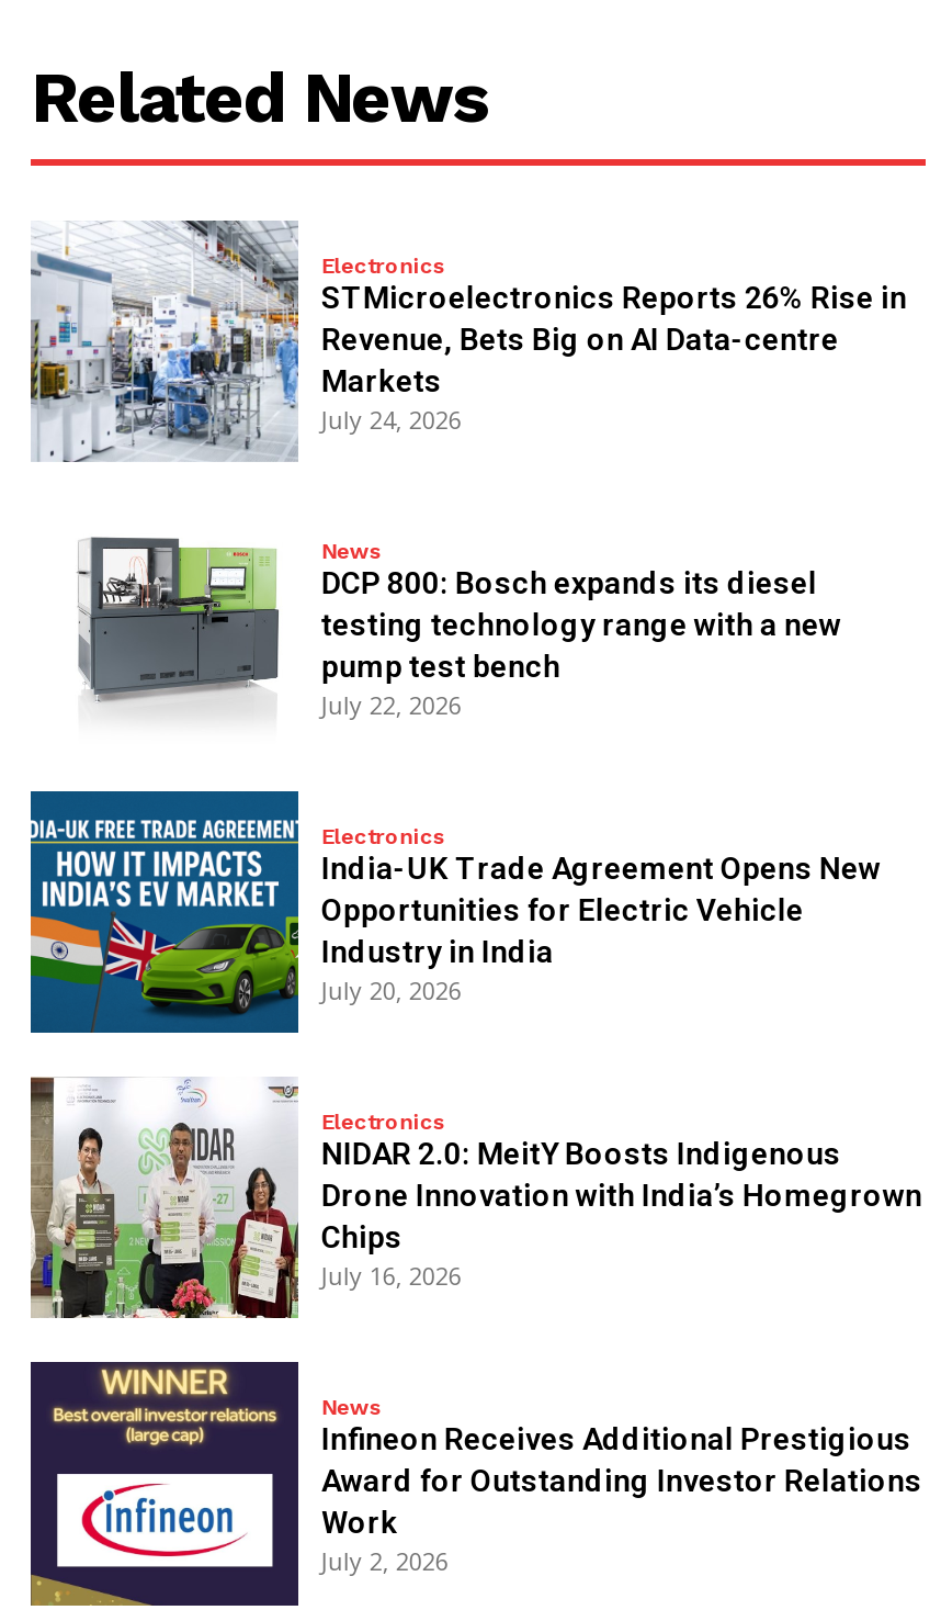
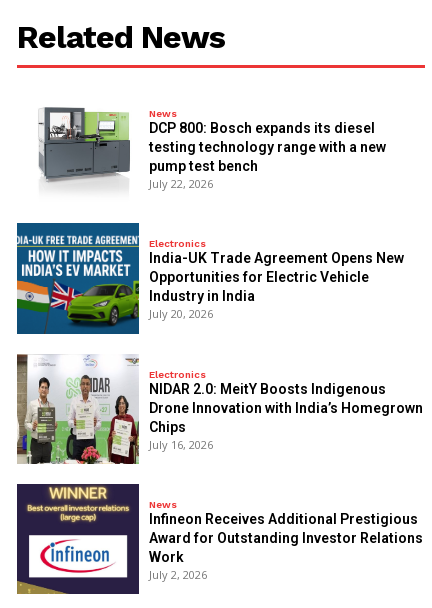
- [image]
- Electronics
- STMicroelectronics Reports 26% Rise in
- Revenue, Bets Big on AI Data-centre
- Markets
- July 24, 2026
